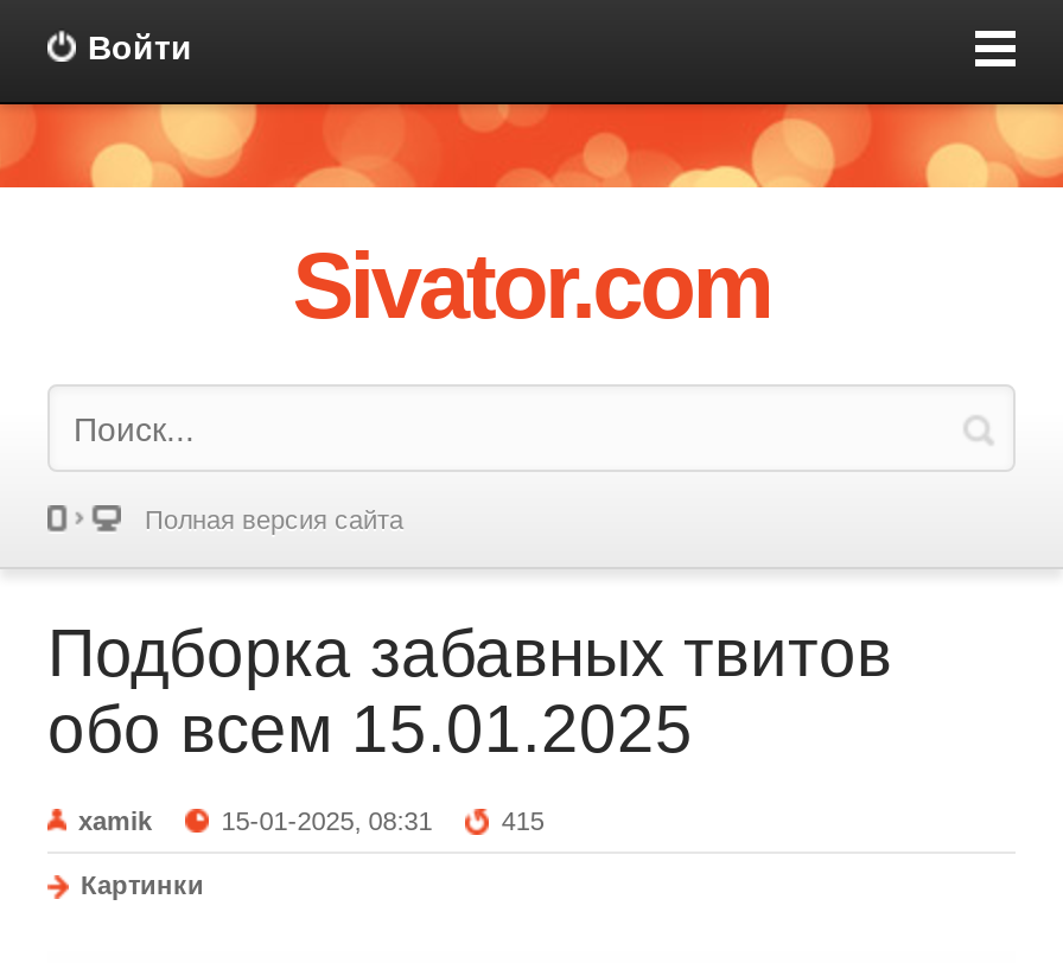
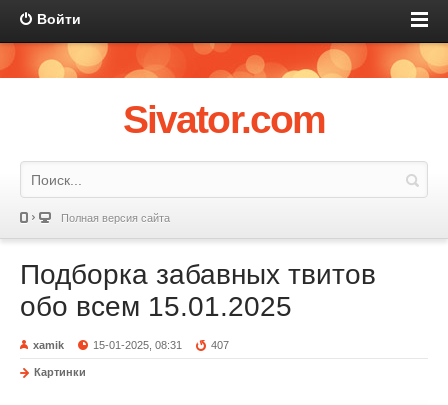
- 415
+ 407
